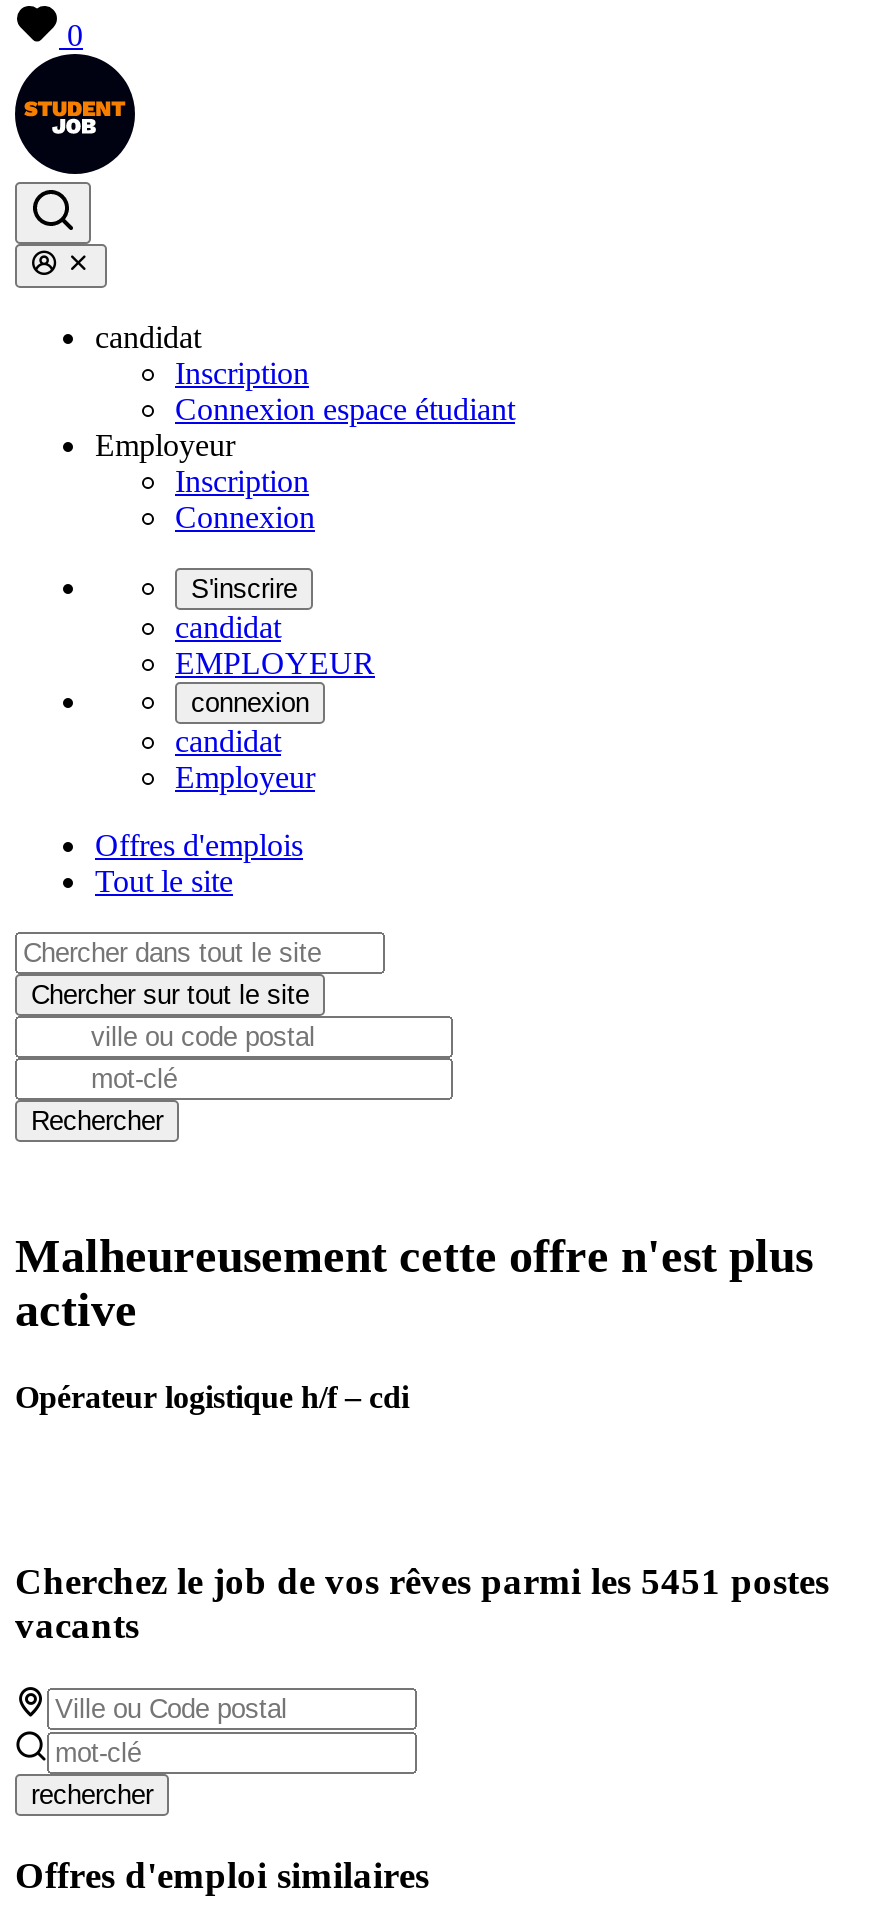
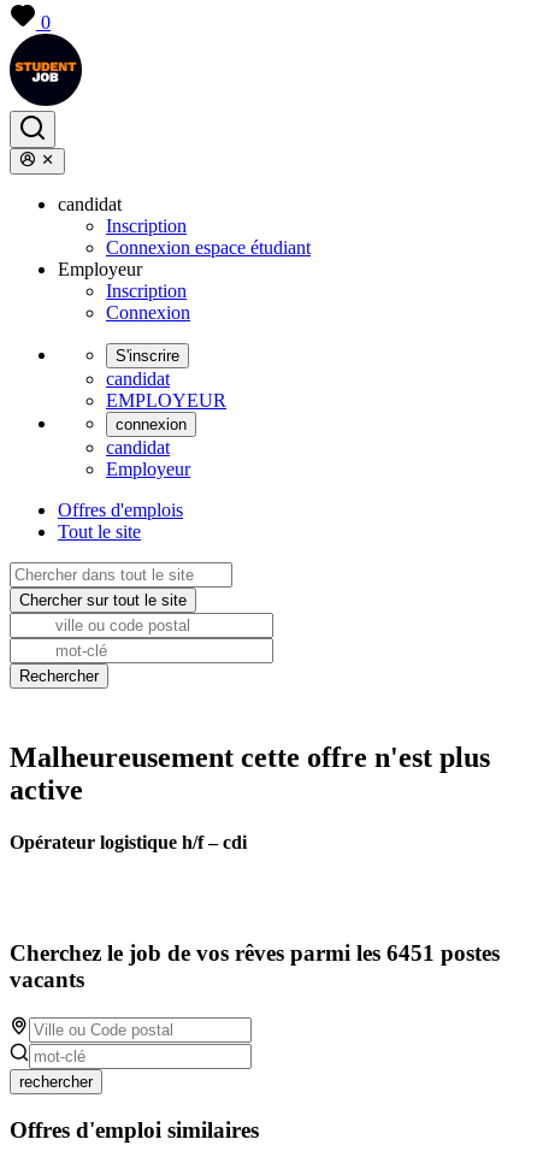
- Cherchez le job de vos rêves parmi les 5451 postes
+ Cherchez le job de vos rêves parmi les 6451 postes
